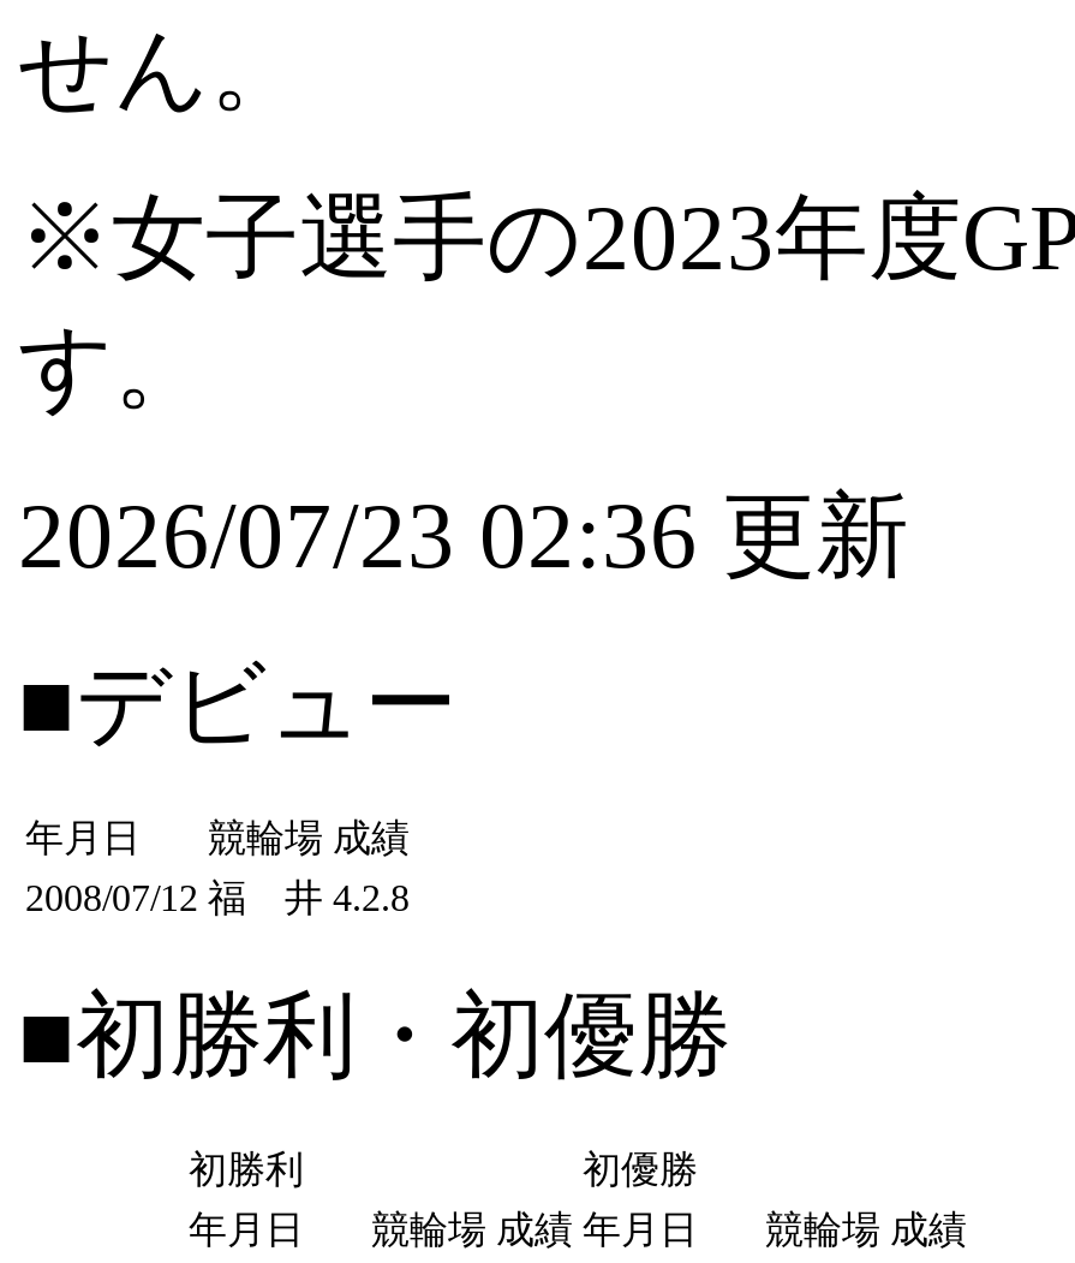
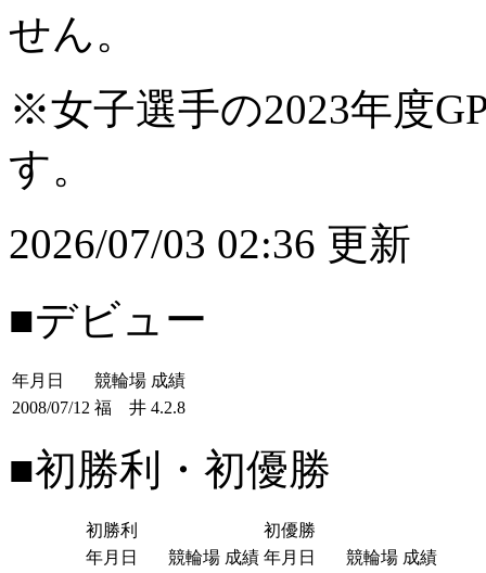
- 2026/07/23 02:36 更新
+ 2026/07/03 02:36 更新
